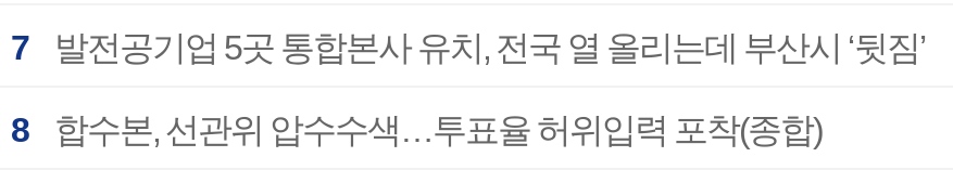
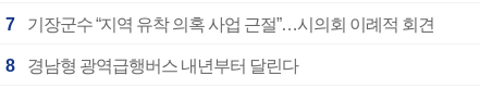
- 발전공기업 5곳 통합본사 유치, 전국 열 올리는데 부산시 ‘뒷짐’
+ 기장군수 “지역 유착 의혹 사업 근절”…시의회 이례적 회견

- 합수본, 선관위 압수수색…투표율 허위입력 포착(종합)
+ 경남형 광역급행버스 내년부터 달린다
